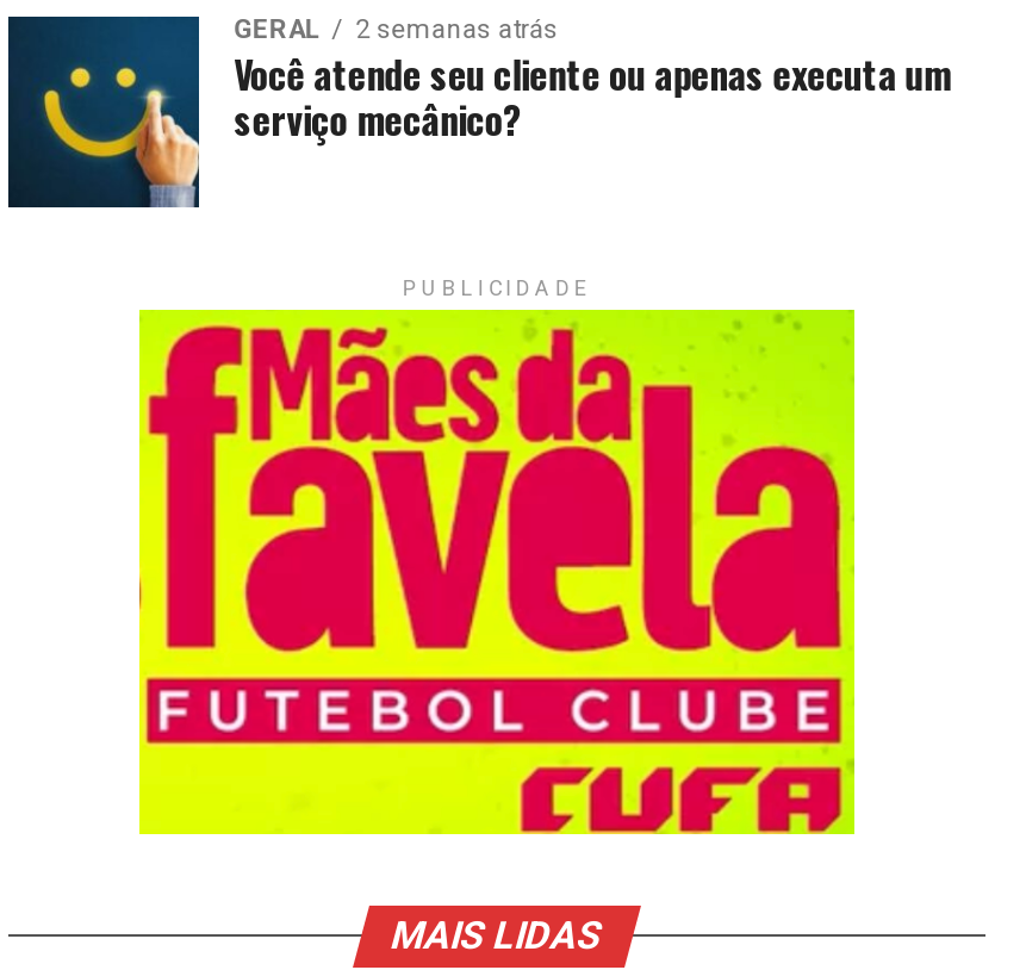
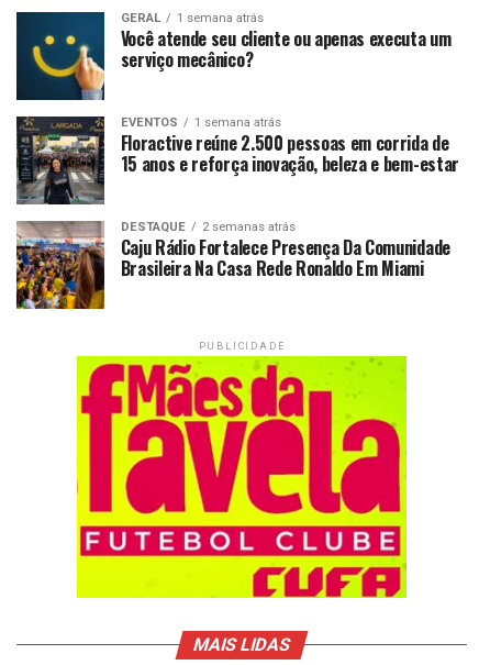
moved down: 2 semanas atrás

+ 1 semana atrás

+ [image]
+ EVENTOS
+ 1 semana atrás
+ Floractive reúne 2.500 pessoas em corrida de
+ 15 anos e reforça inovação, beleza e bem-estar
+ DESTAQUE
+ Caju Rádio Fortalece Presença Da Comunidade
+ Brasileira Na Casa Rede Ronaldo Em Miami

+ [image]
